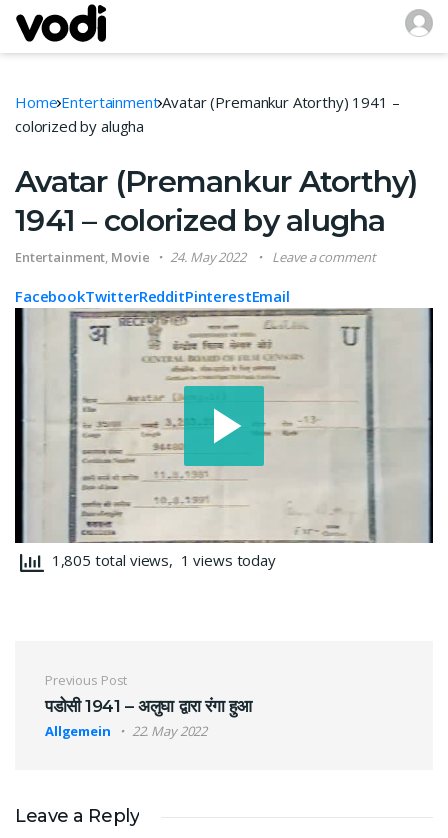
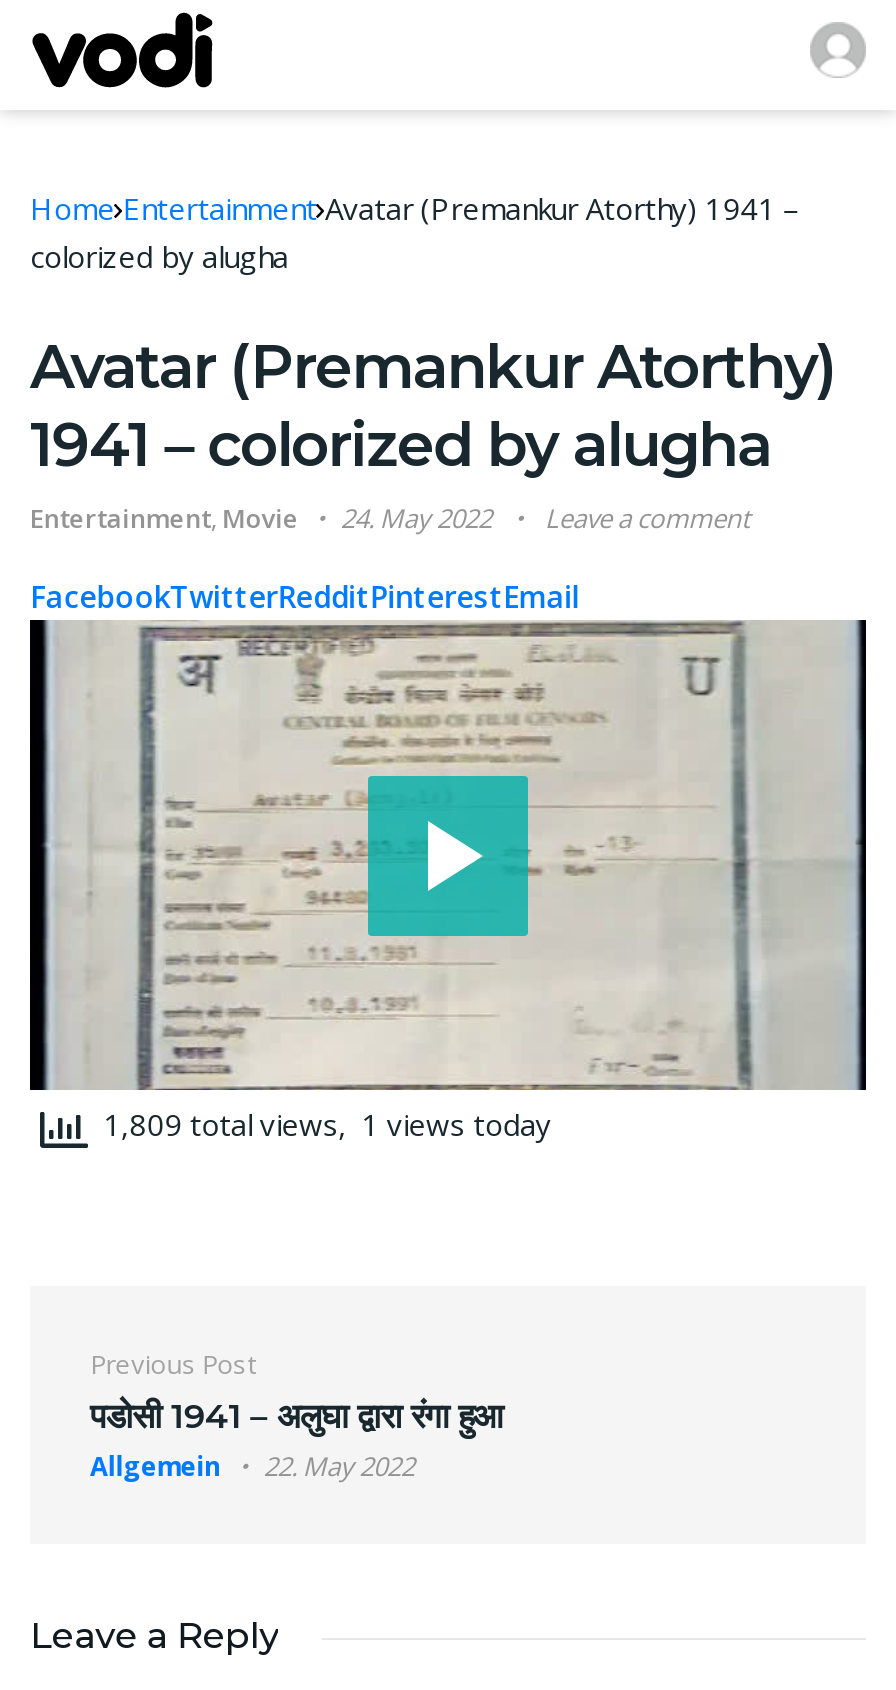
- 1,805 total views, 1 views today
+ 1,809 total views, 1 views today
